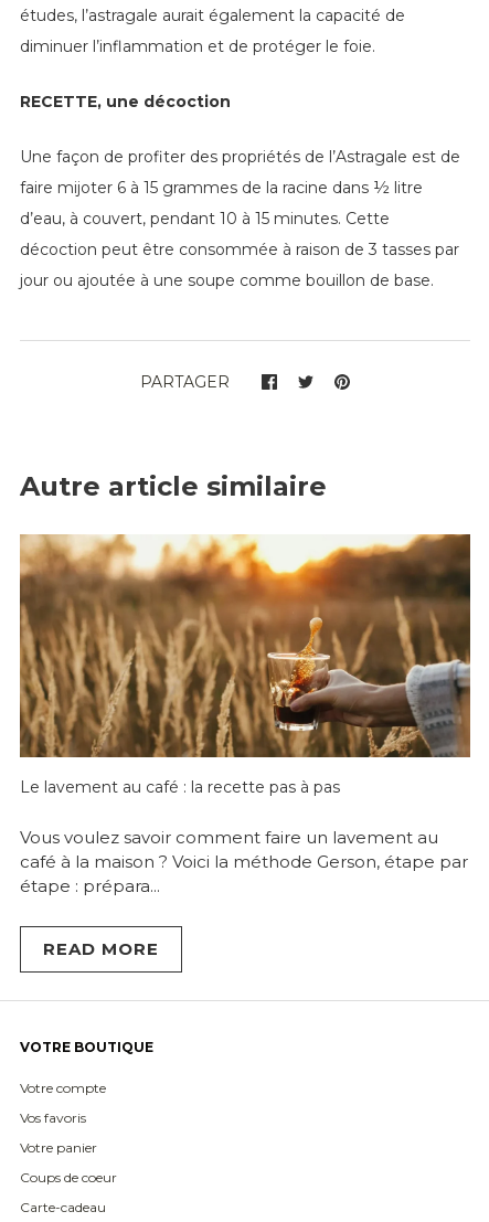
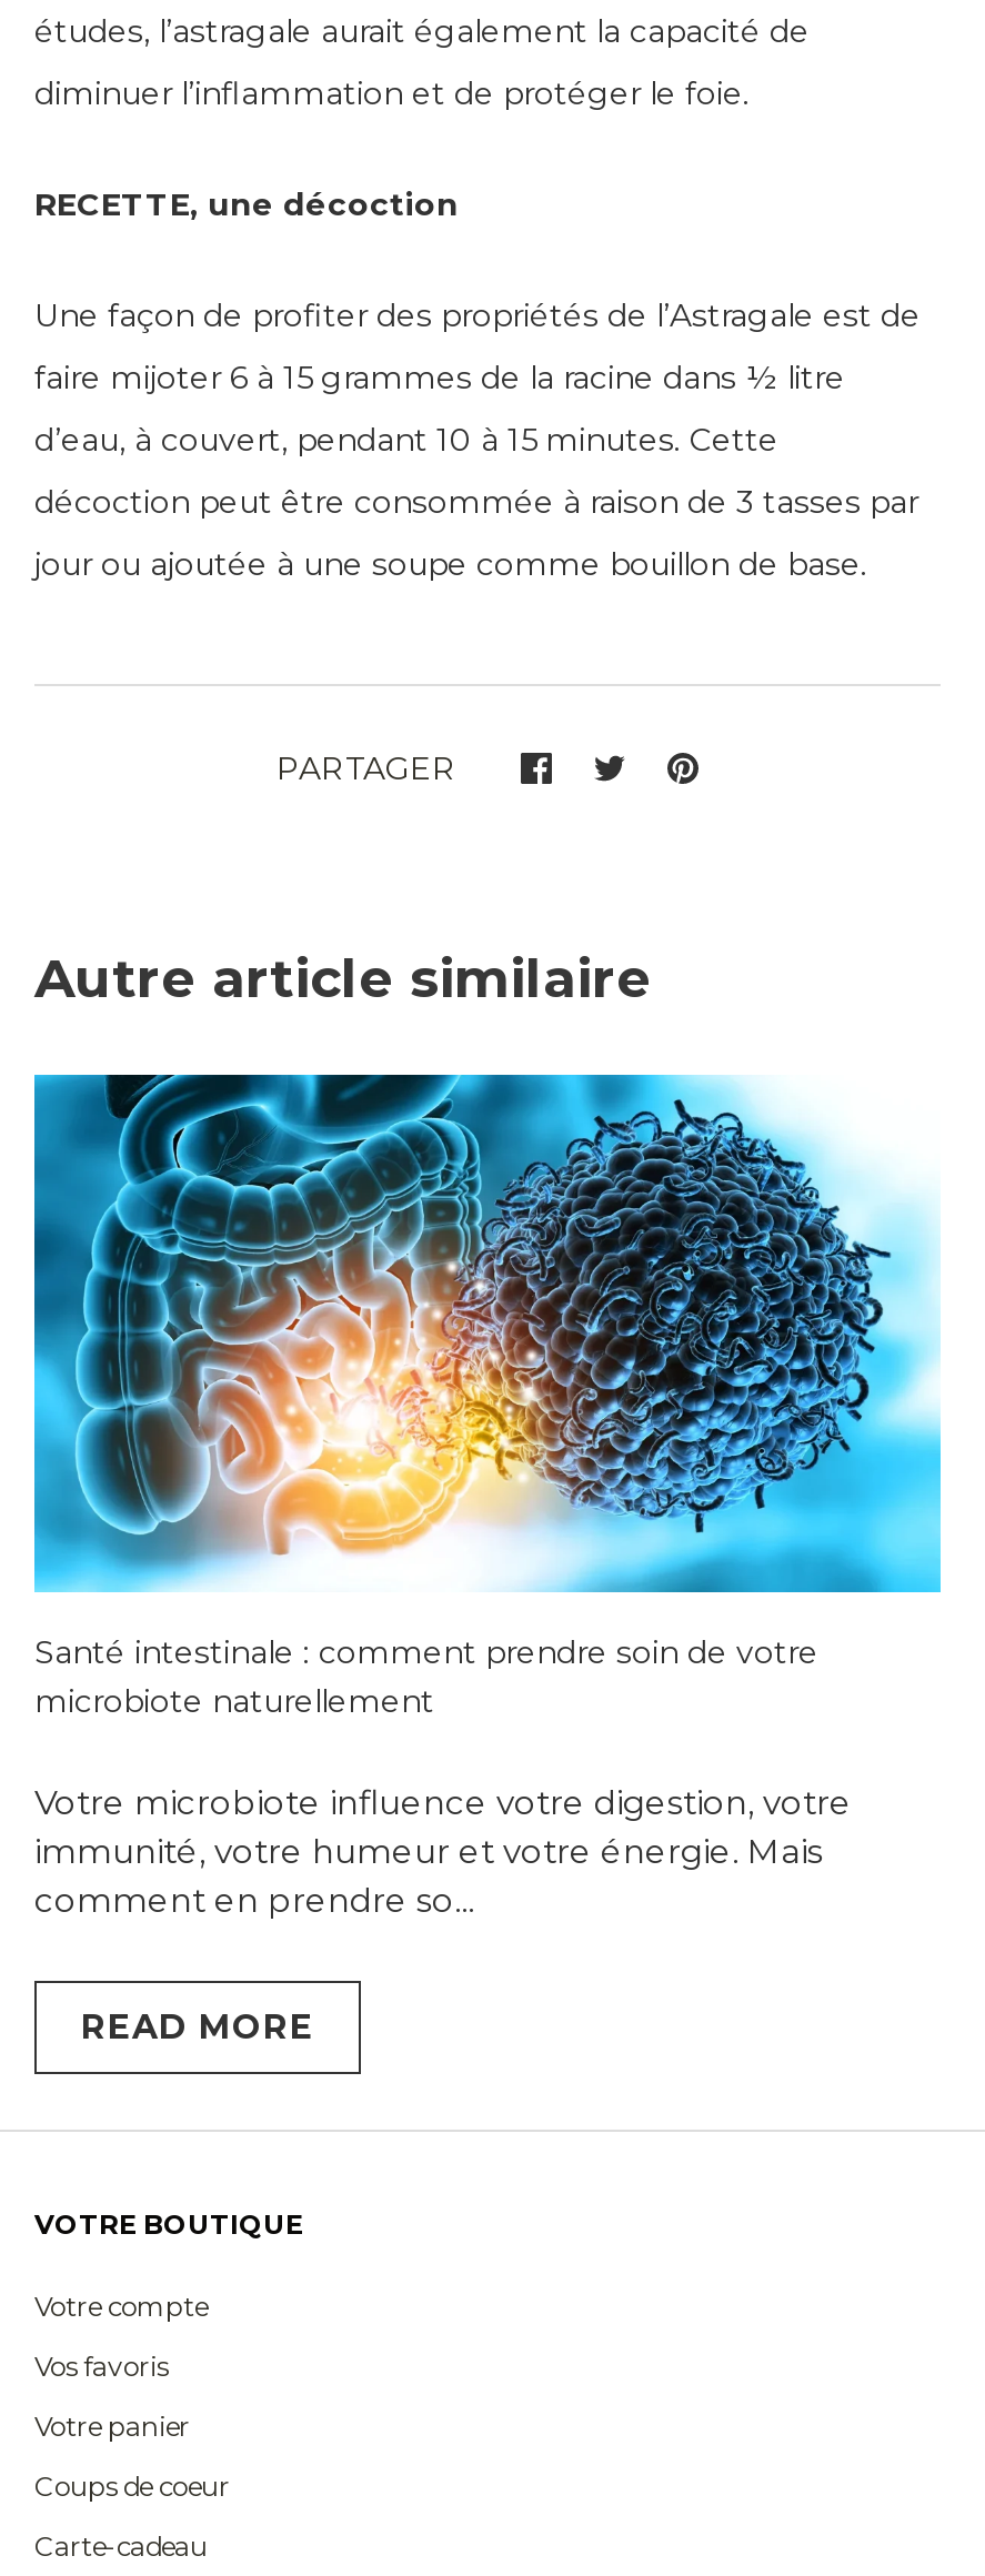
- [image]
- Le lavement au café : la recette pas à pas
+ [image]
+ Santé intestinale : comment prendre soin de votre
+ microbiote naturellement

- Vous voulez savoir comment faire un lavement au
- café à la maison ? Voici la méthode Gerson, étape par
- étape : prépara...
+ Votre microbiote influence votre digestion, votre
+ immunité, votre humeur et votre énergie. Mais
+ comment en prendre so...
